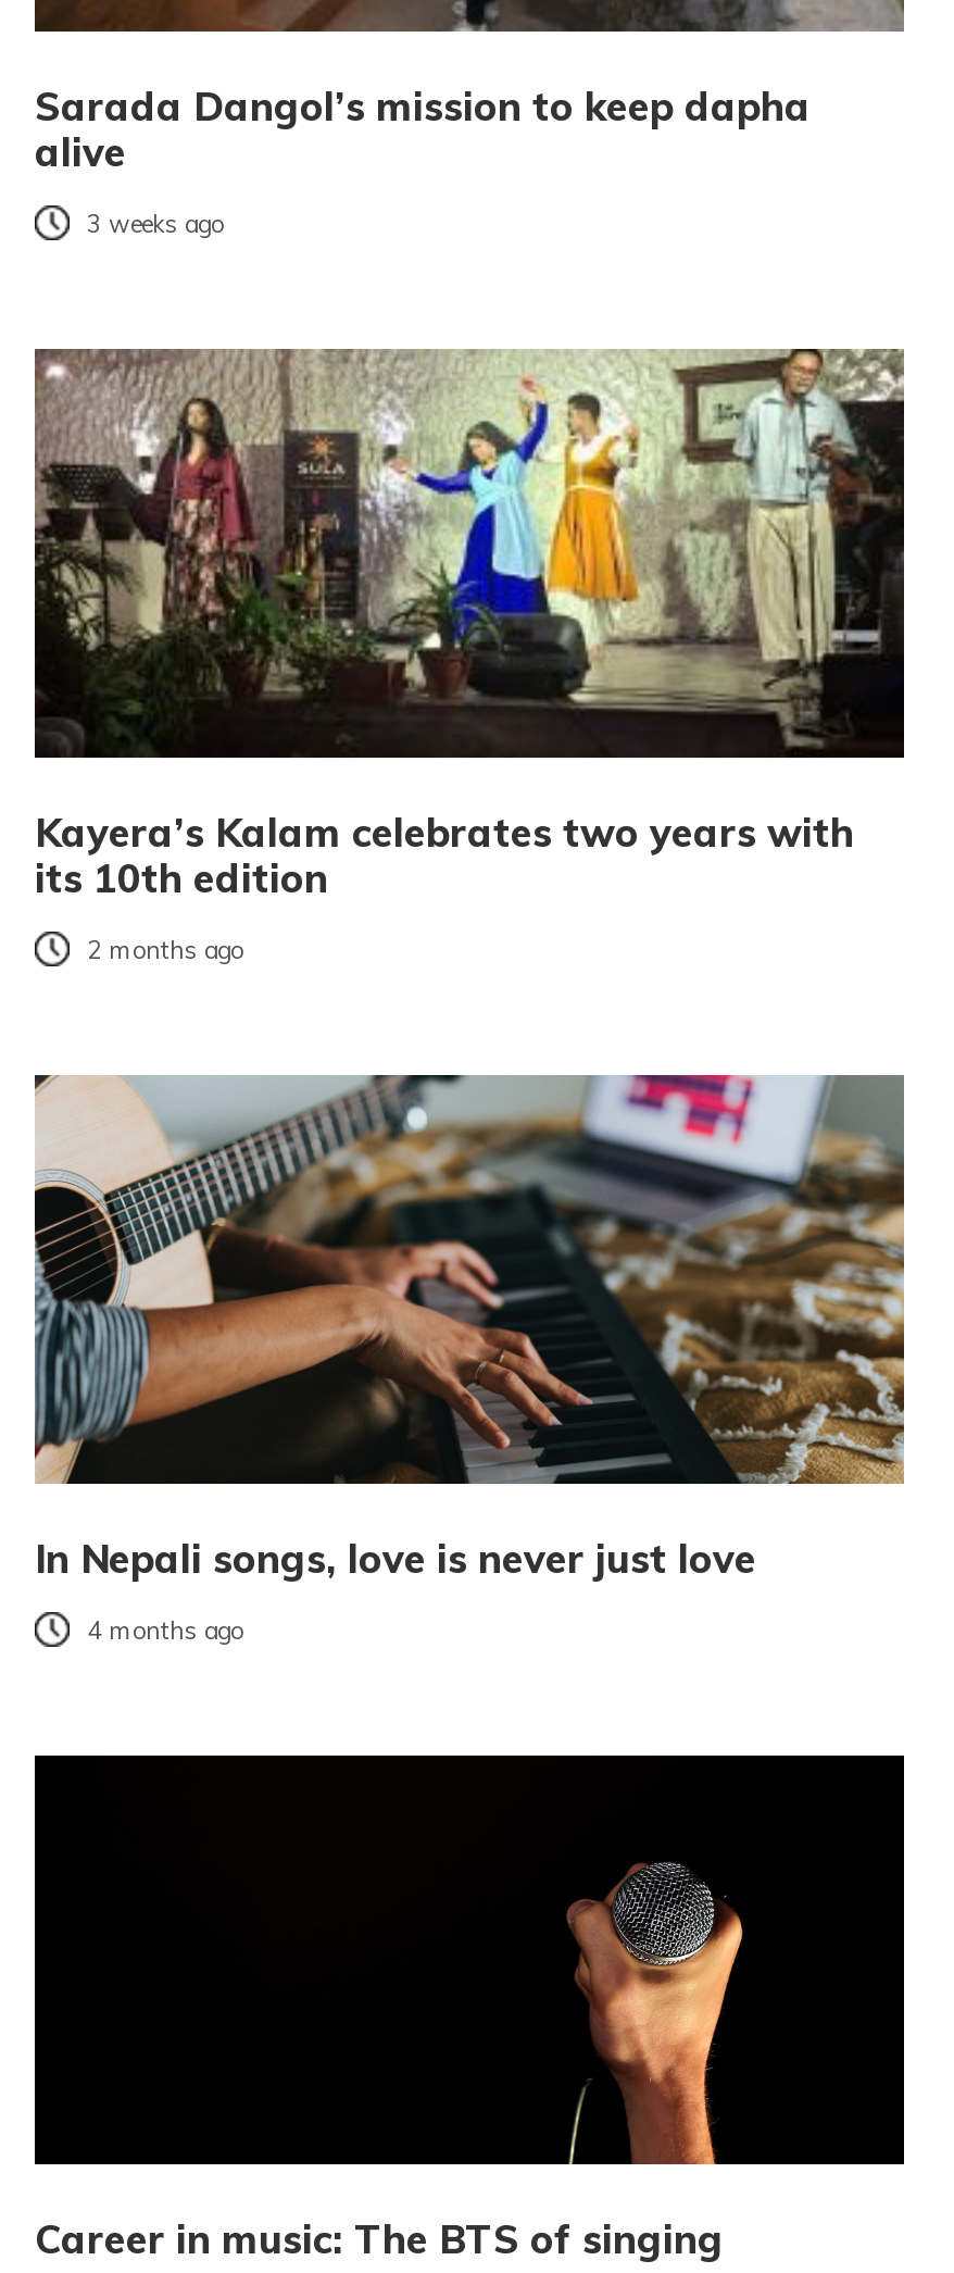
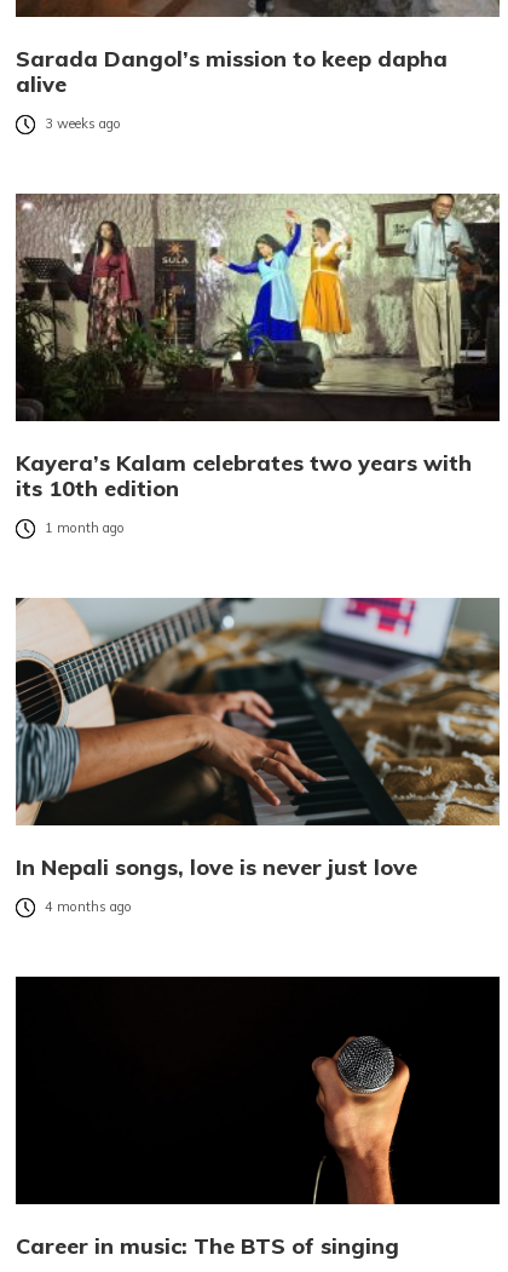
- 2 months ago
+ 1 month ago
